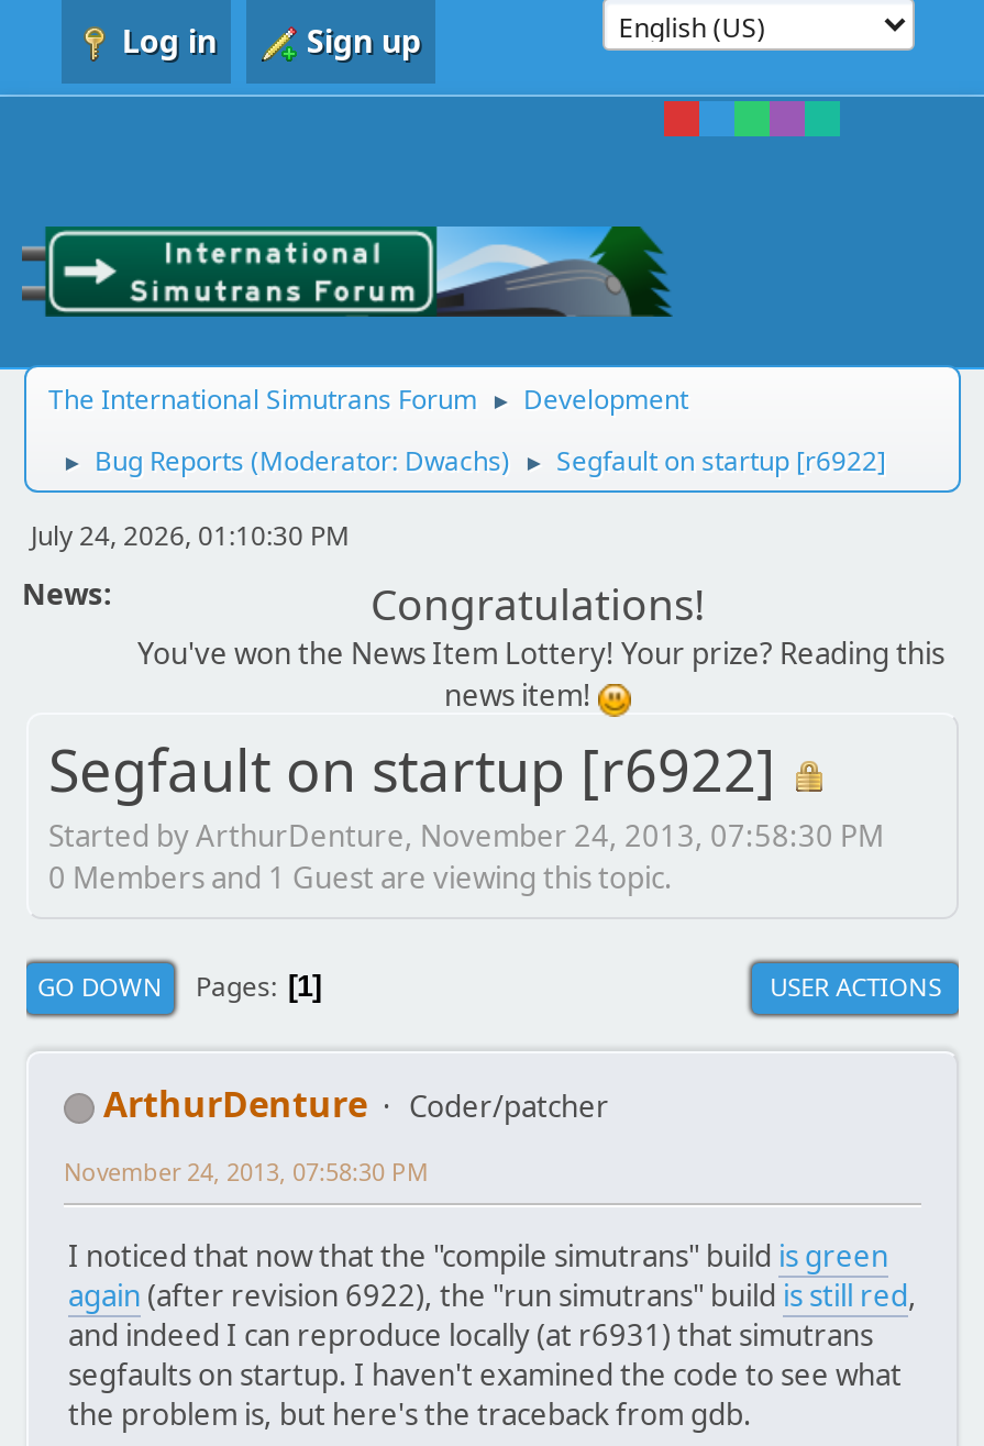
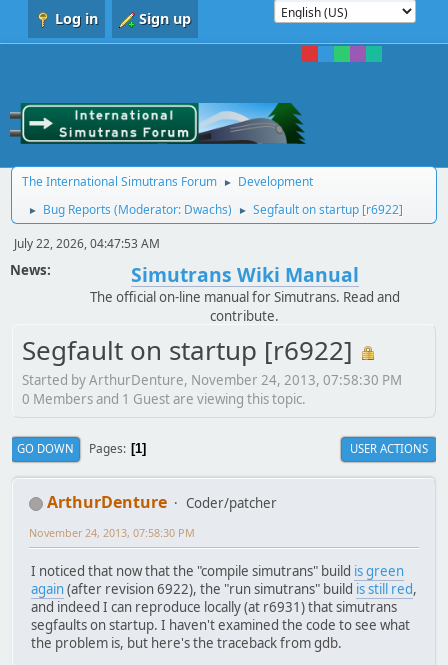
- July 24, 2026, 01:10:30 PM
+ July 22, 2026, 04:47:53 AM

- Congratulations!
- You've won the News Item Lottery! Your prize? Reading this
- news item!
+ Simutrans Wiki Manual
+ The official on-line manual for Simutrans. Read and
+ contribute.
